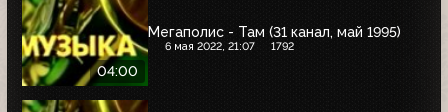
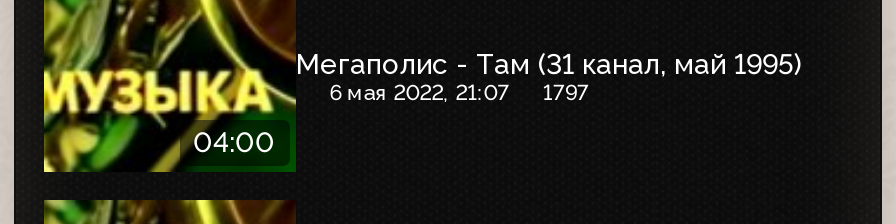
- 6 мая 2022, 21:07 1792
+ 6 мая 2022, 21:07 1797
